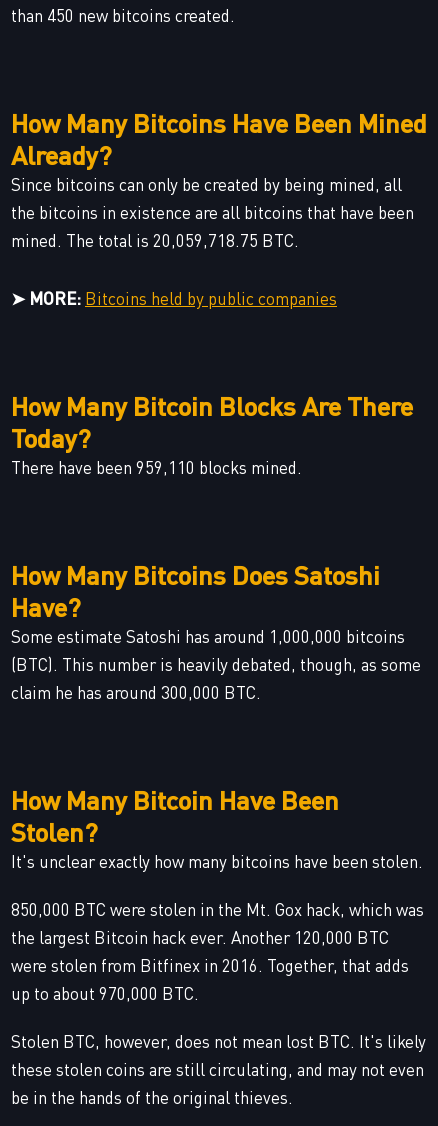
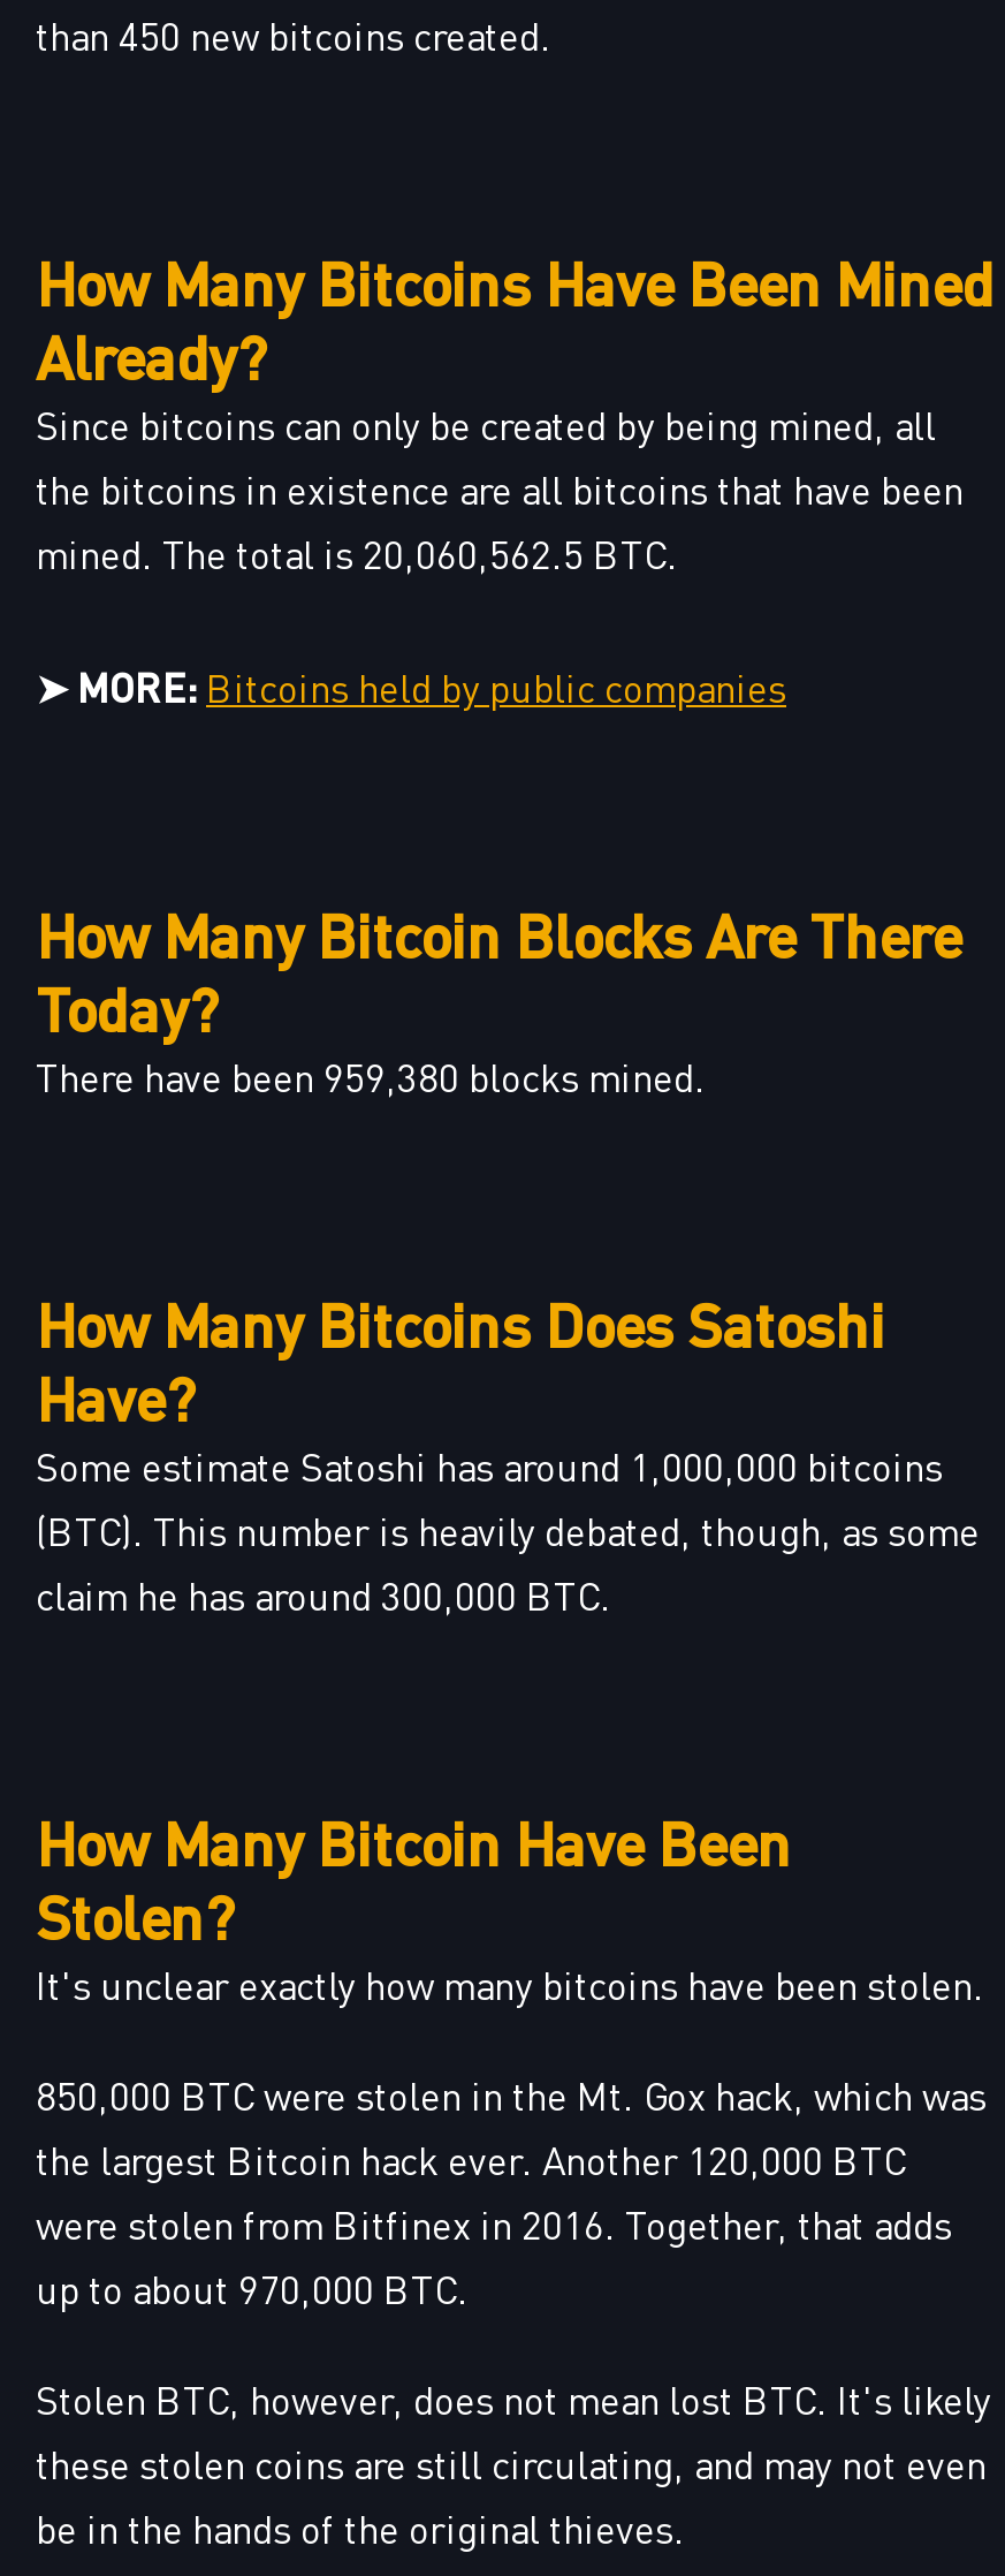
- mined. The total is 20,059,718.75 BTC.
+ mined. The total is 20,060,562.5 BTC.

- There have been 959,110 blocks mined.
+ There have been 959,380 blocks mined.
